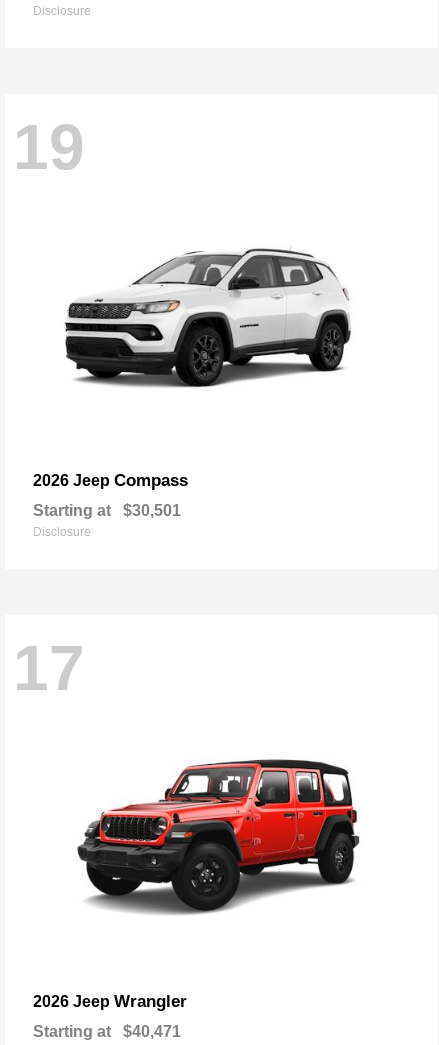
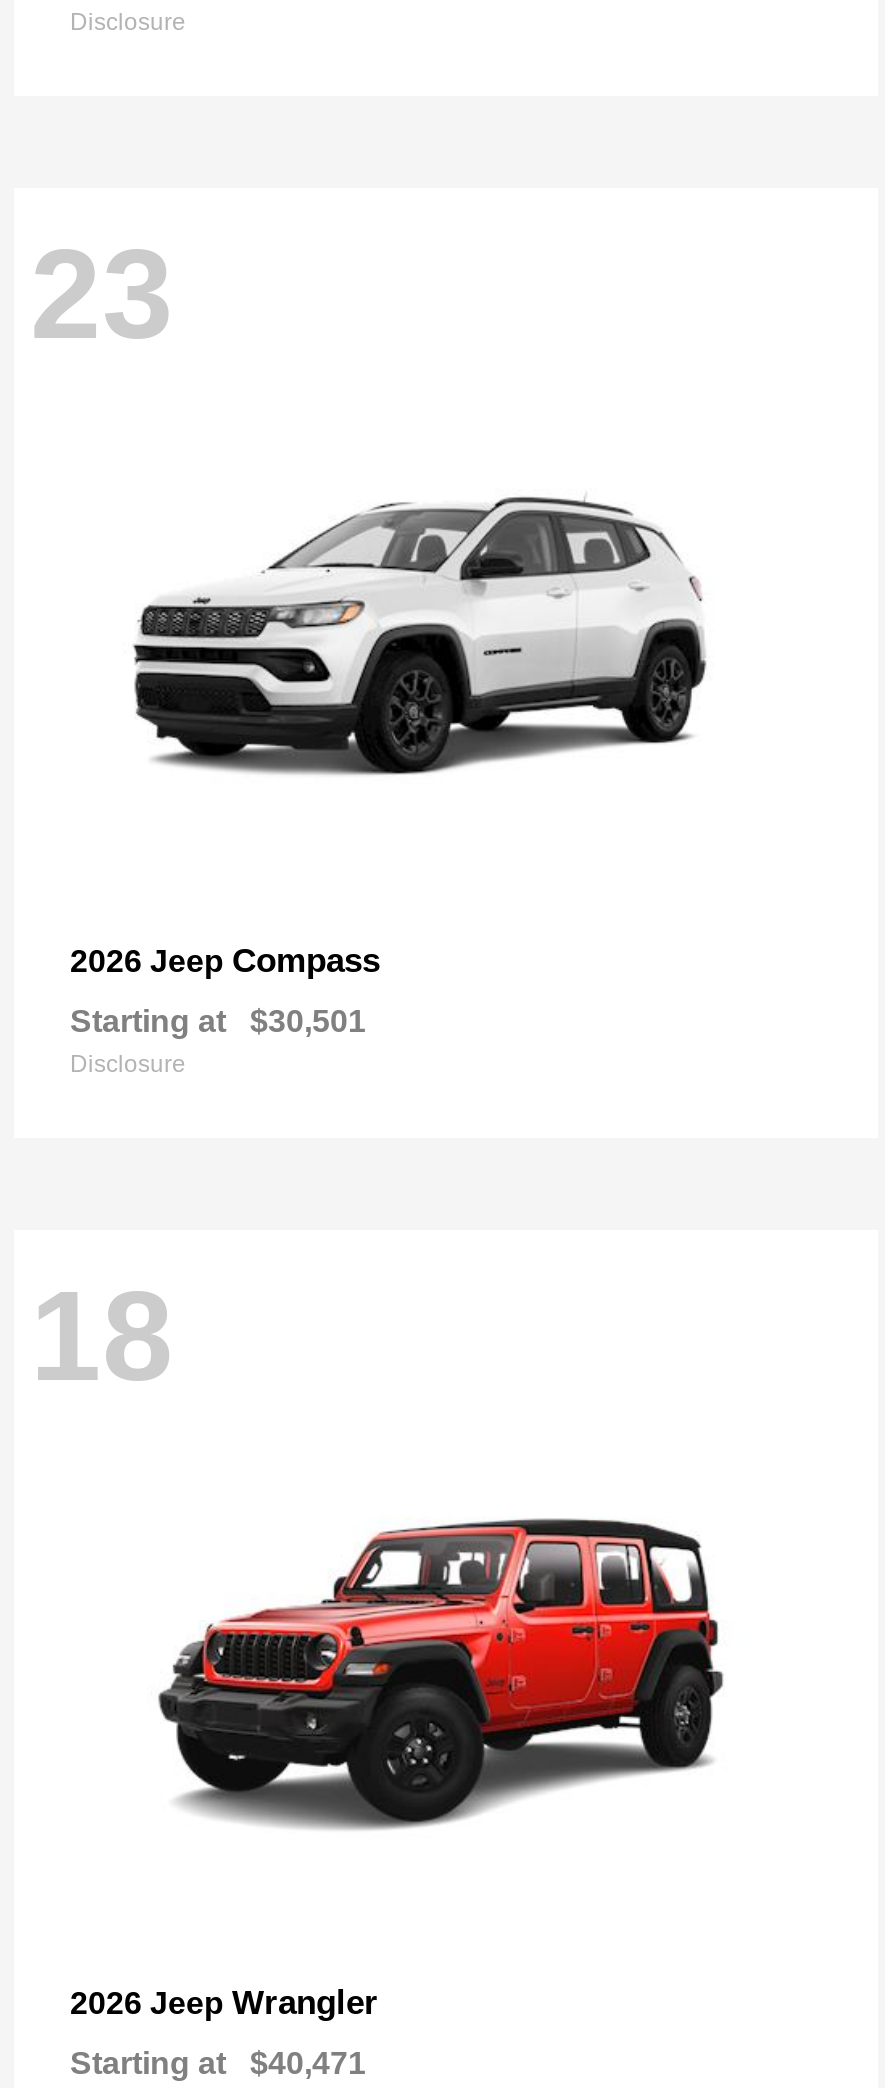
- 19
+ 23

- 17
+ 18
